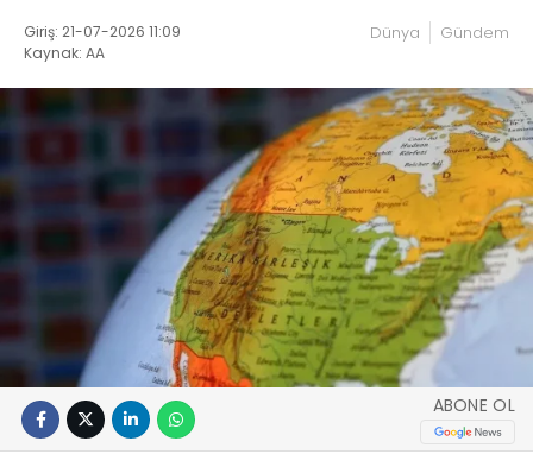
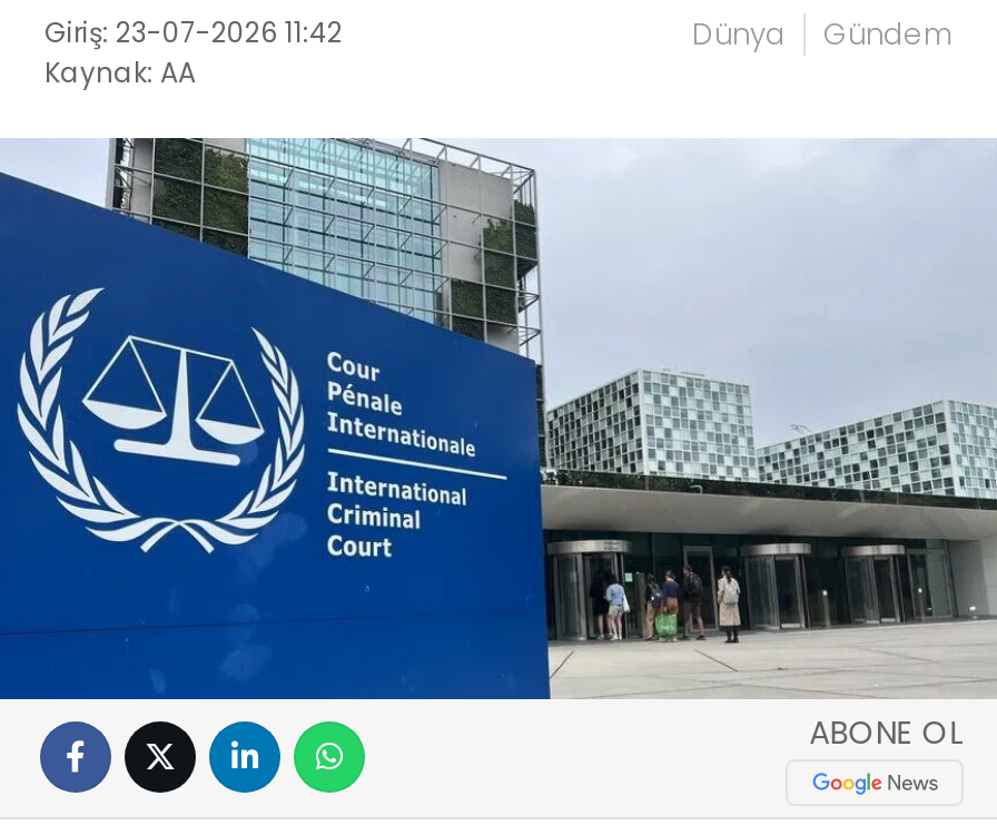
- Giriş: 21-07-2026 11:09
+ Giriş: 23-07-2026 11:42

- [image]
+ [image]
